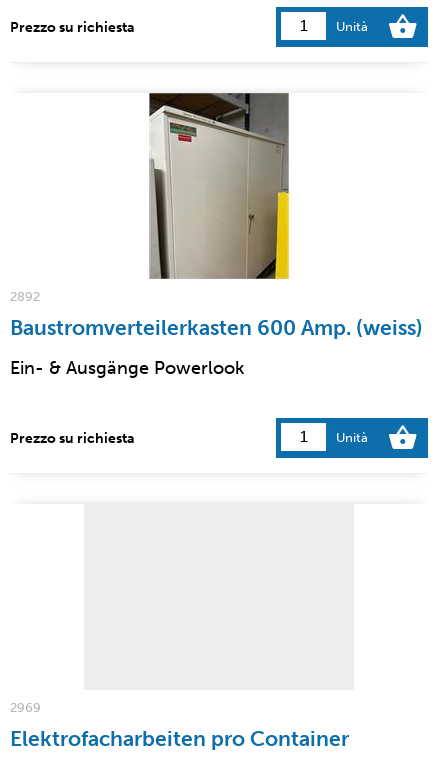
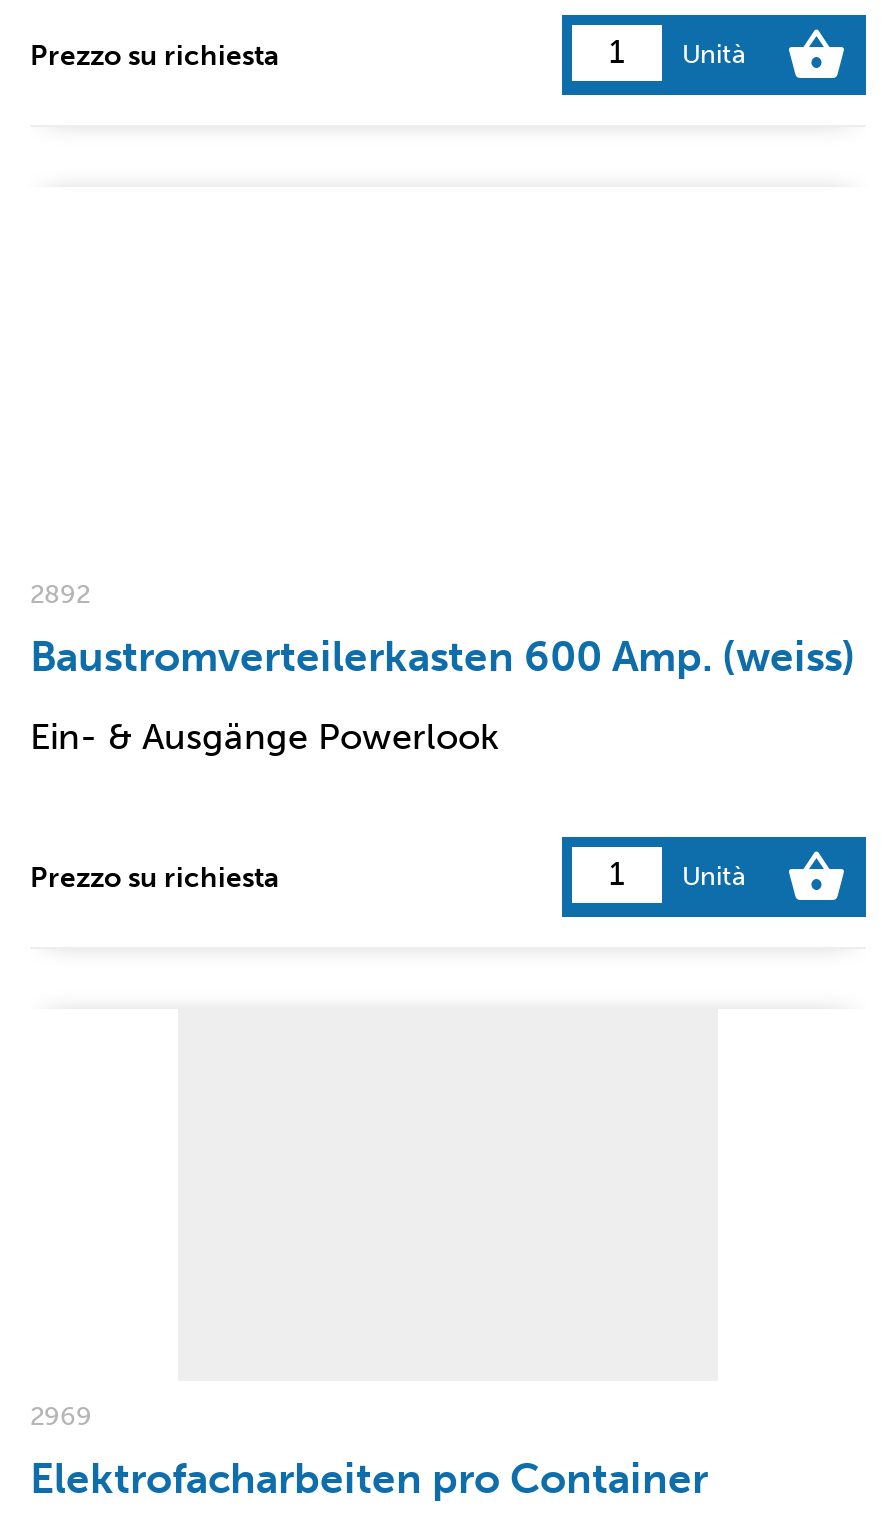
- [image]
